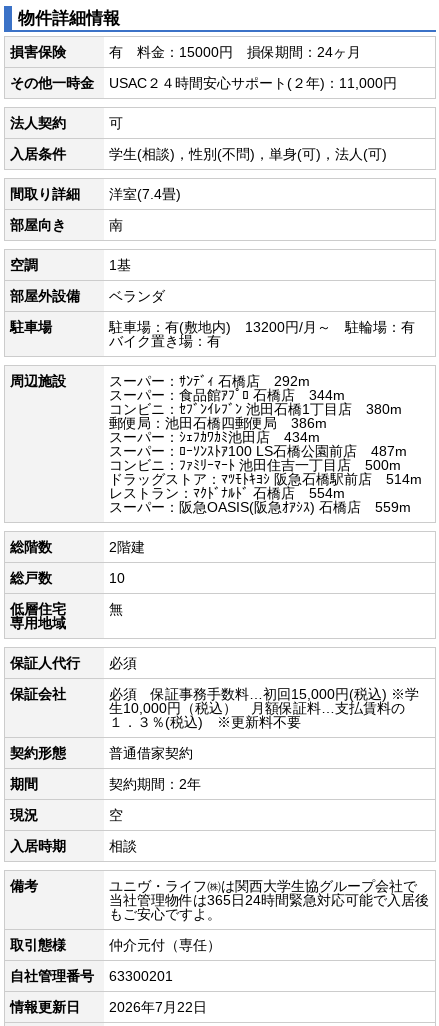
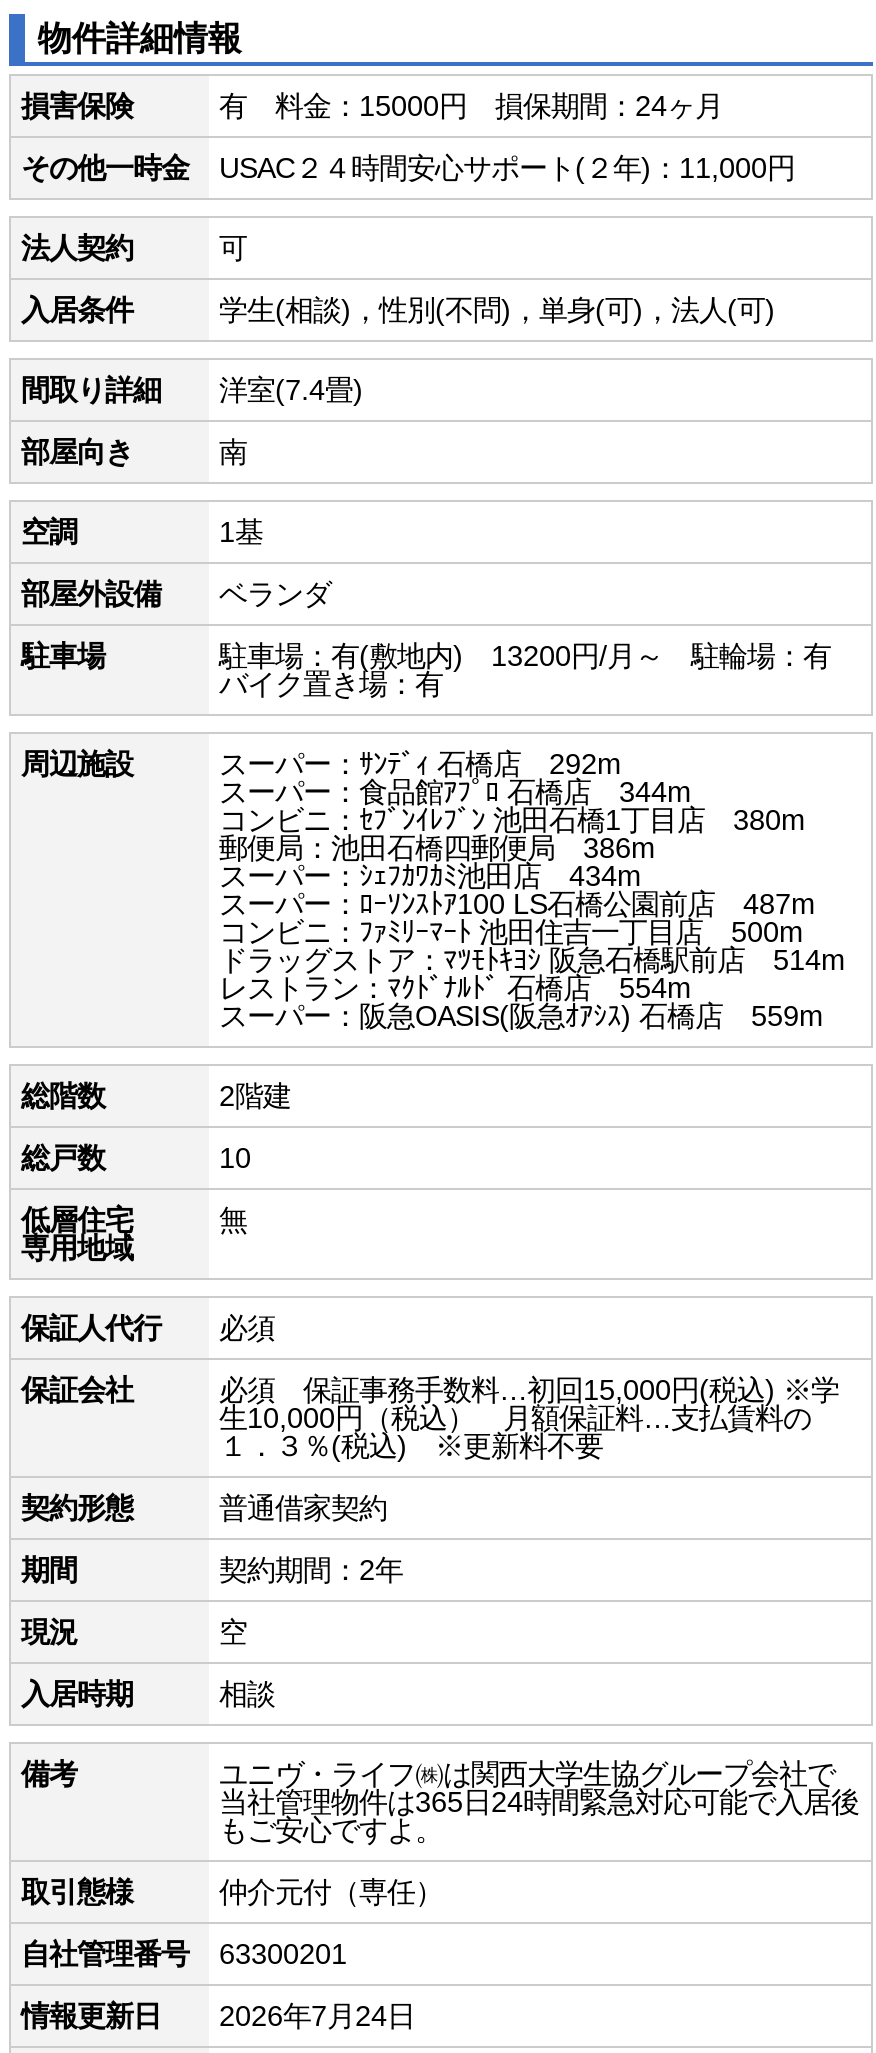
- 情報更新日 2026年7月22日
+ 情報更新日 2026年7月24日
